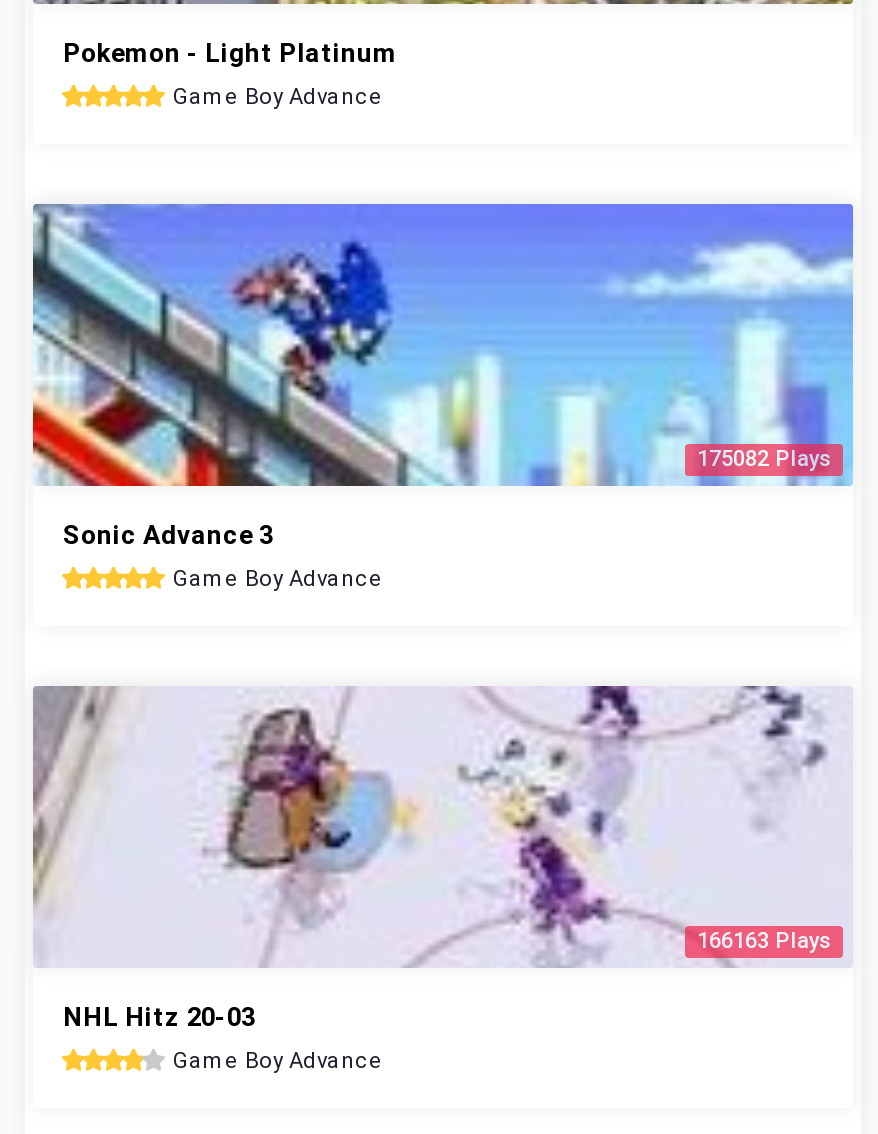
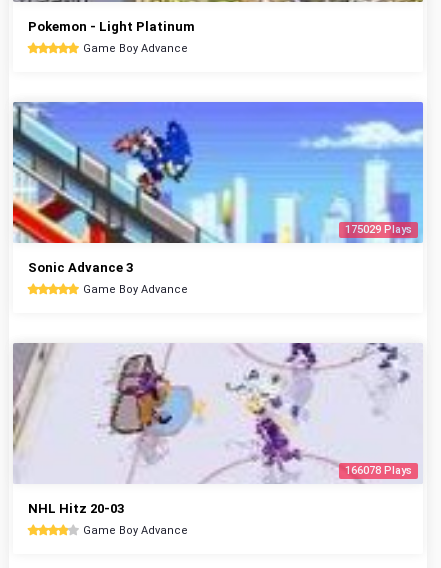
- 175082 Plays
+ 175029 Plays

- 166163 Plays
+ 166078 Plays
